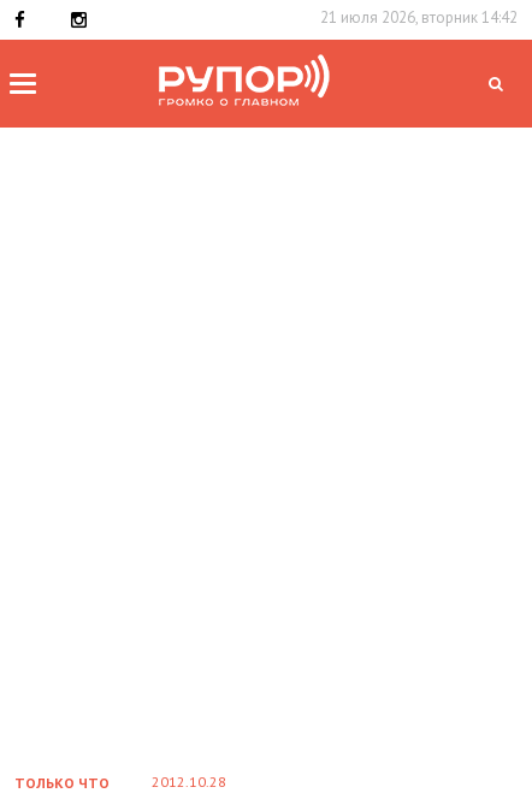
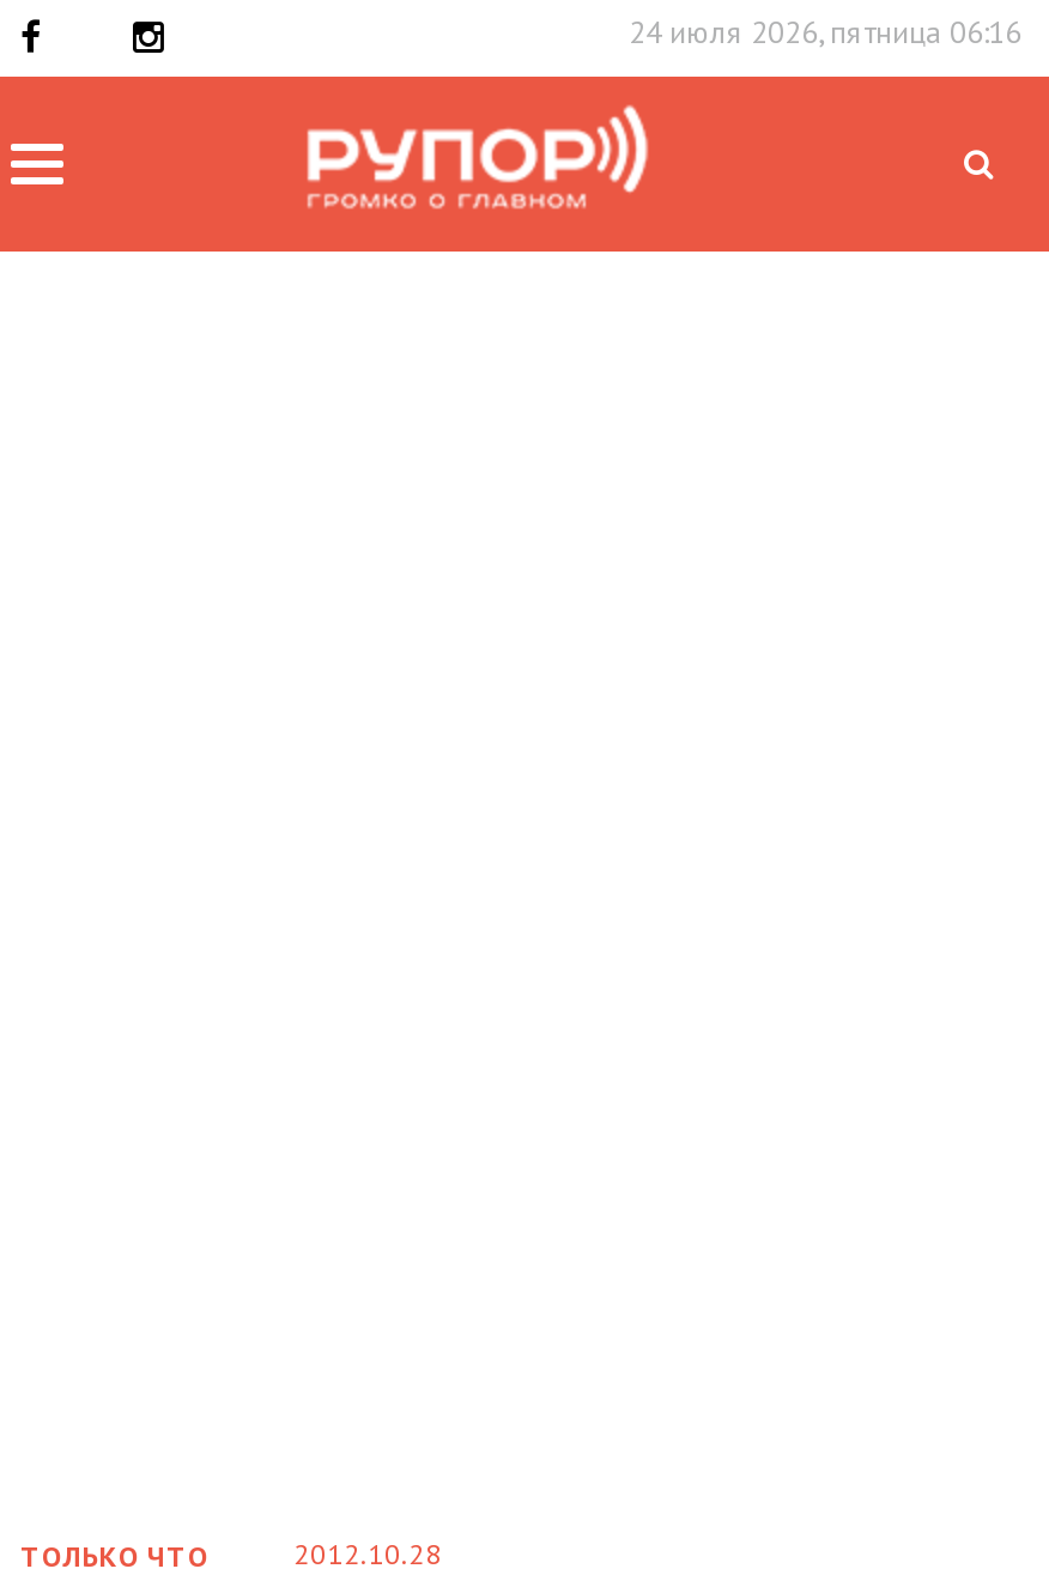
- 21 июля 2026, вторник 14:42
+ 24 июля 2026, пятница 06:16
